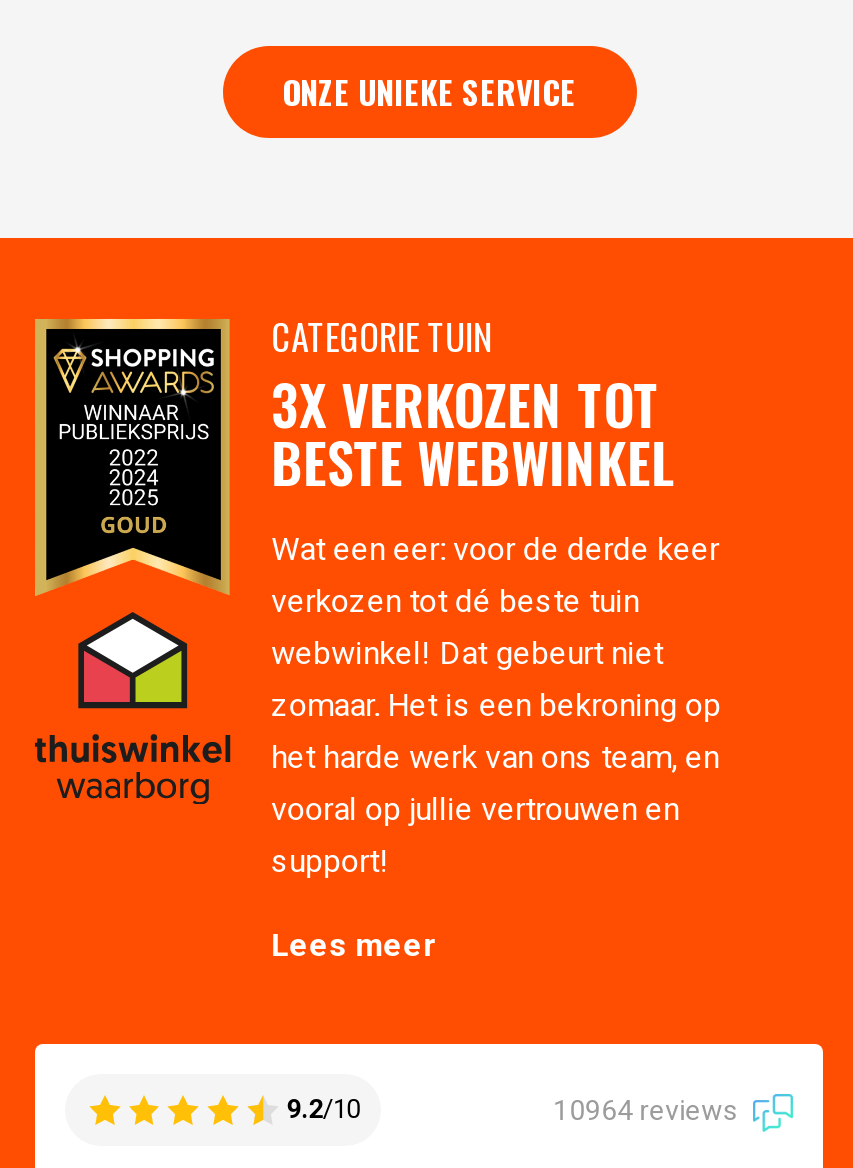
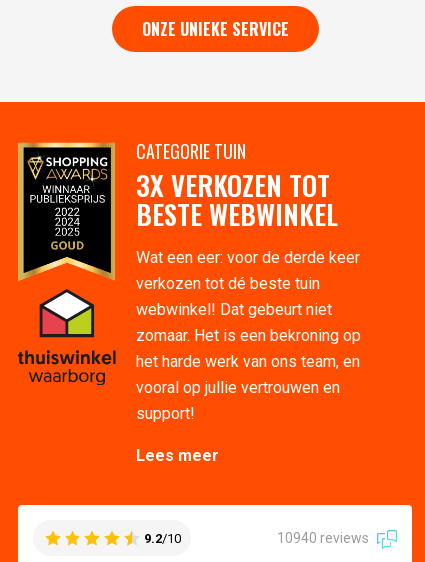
- 10964 reviews
+ 10940 reviews
